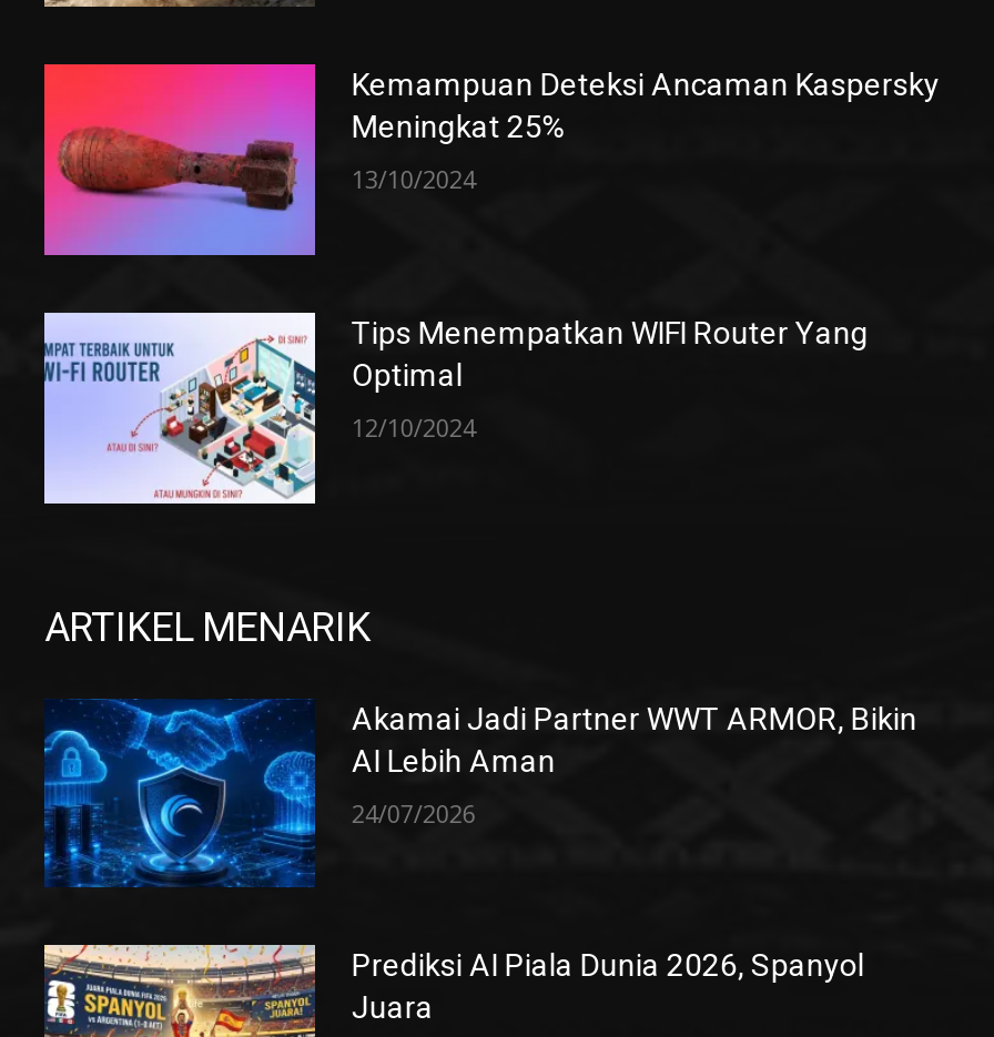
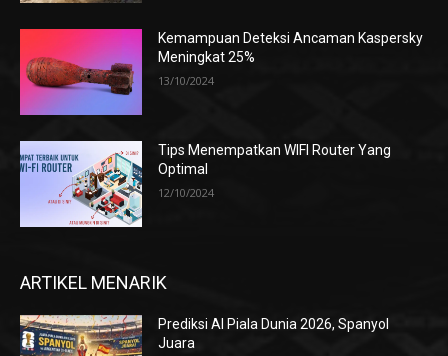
- [image]
- Akamai Jadi Partner WWT ARMOR, Bikin
- AI Lebih Aman
- 24/07/2026
